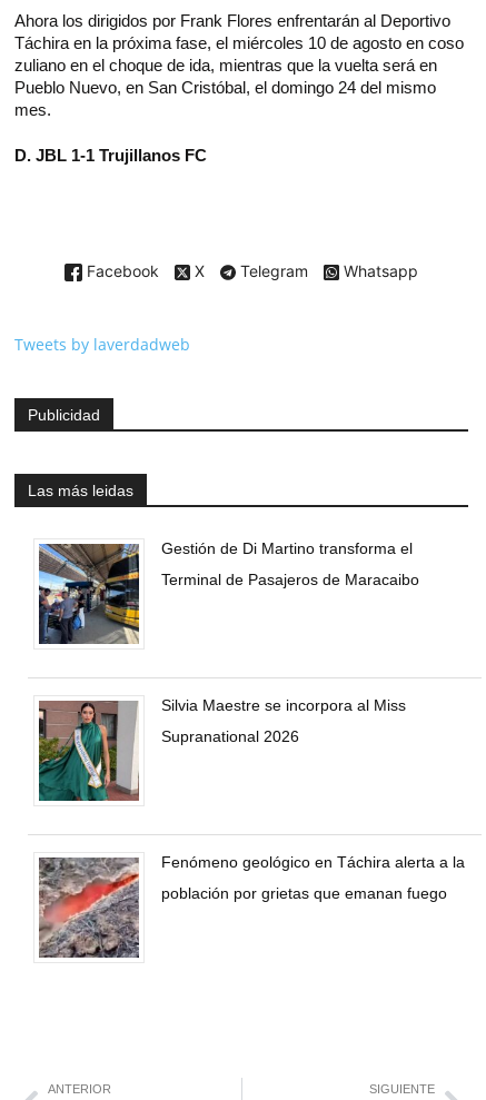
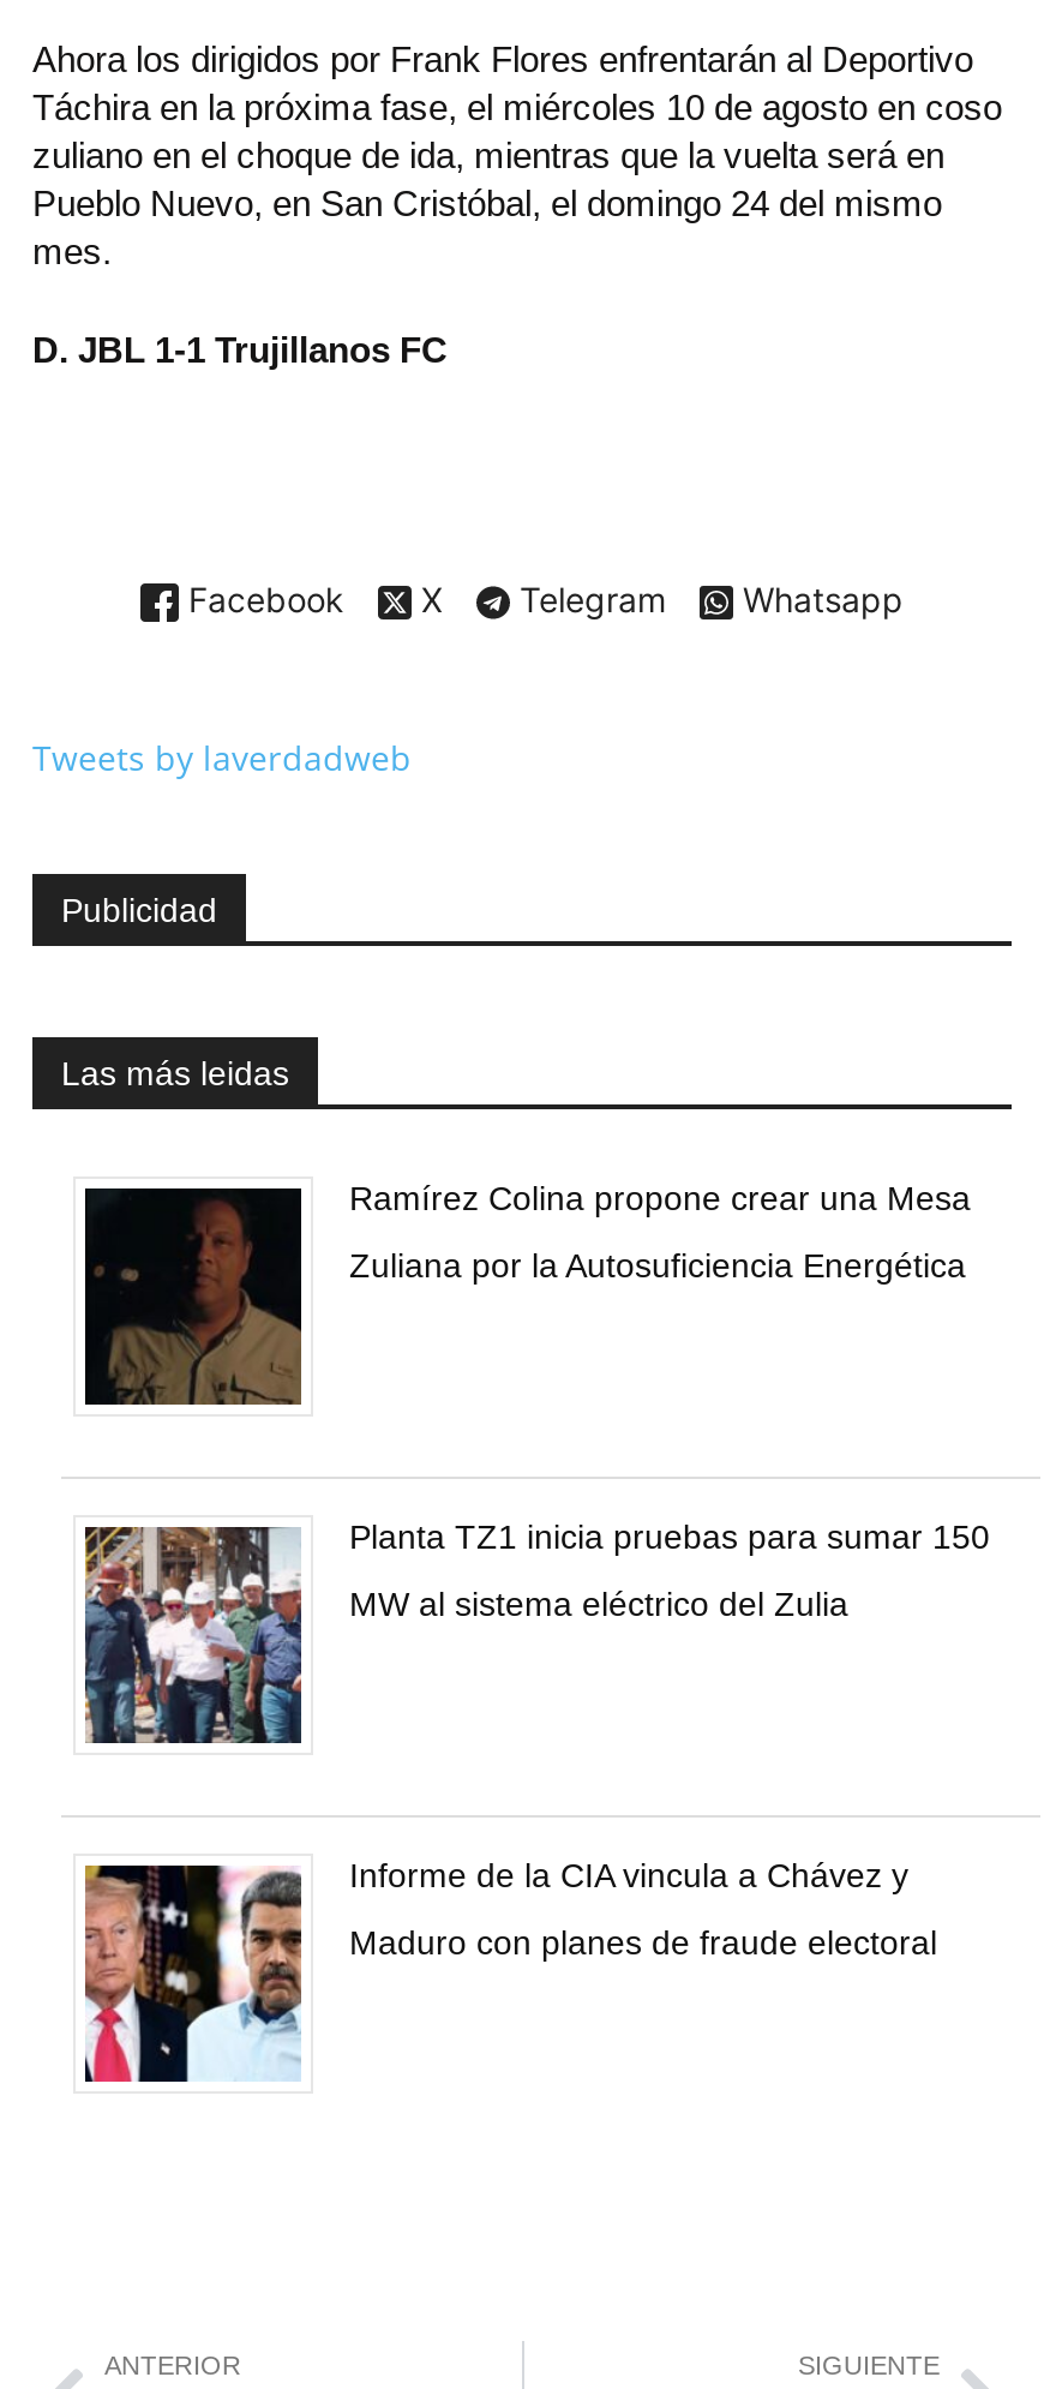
- [image]
- Gestión de Di Martino transforma el
+ [image]
+ Ramírez Colina propone crear una Mesa

- Terminal de Pasajeros de Maracaibo
+ Zuliana por la Autosuficiencia Energética

- [image]
- Silvia Maestre se incorpora al Miss
+ [image]
+ Planta TZ1 inicia pruebas para sumar 150

- Supranational 2026
+ MW al sistema eléctrico del Zulia

- [image]
- Fenómeno geológico en Táchira alerta a la
+ [image]
+ Informe de la CIA vincula a Chávez y

- población por grietas que emanan fuego
+ Maduro con planes de fraude electoral
